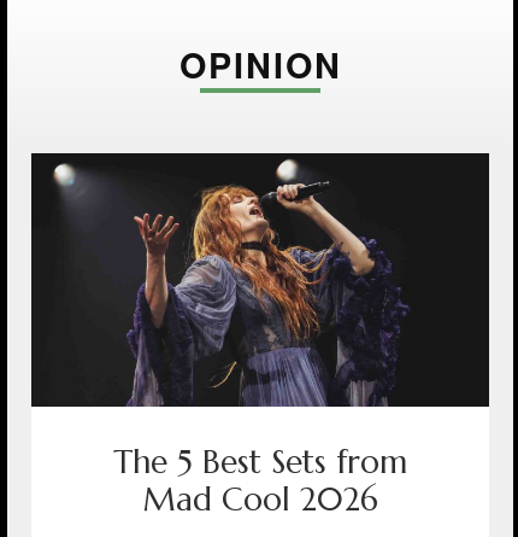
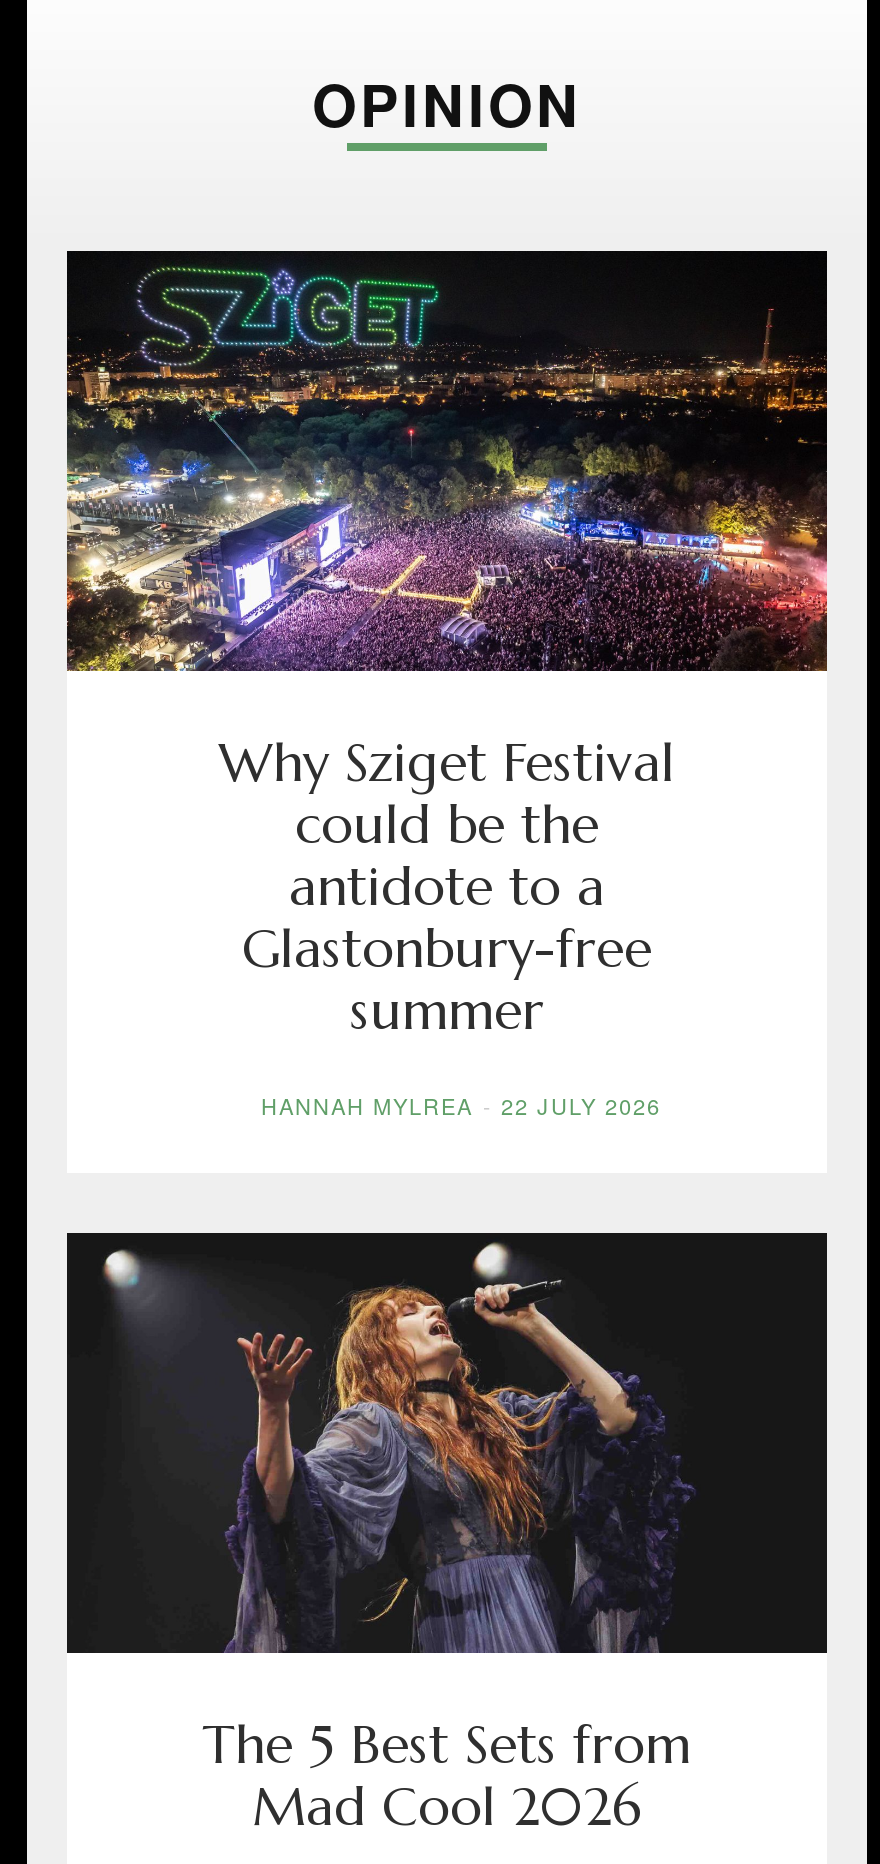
+ [image]
+ Why Sziget Festival
+ could be the
+ antidote to a
+ Glastonbury-free
+ summer
+ HANNAH MYLREA - 22 JULY 2026
